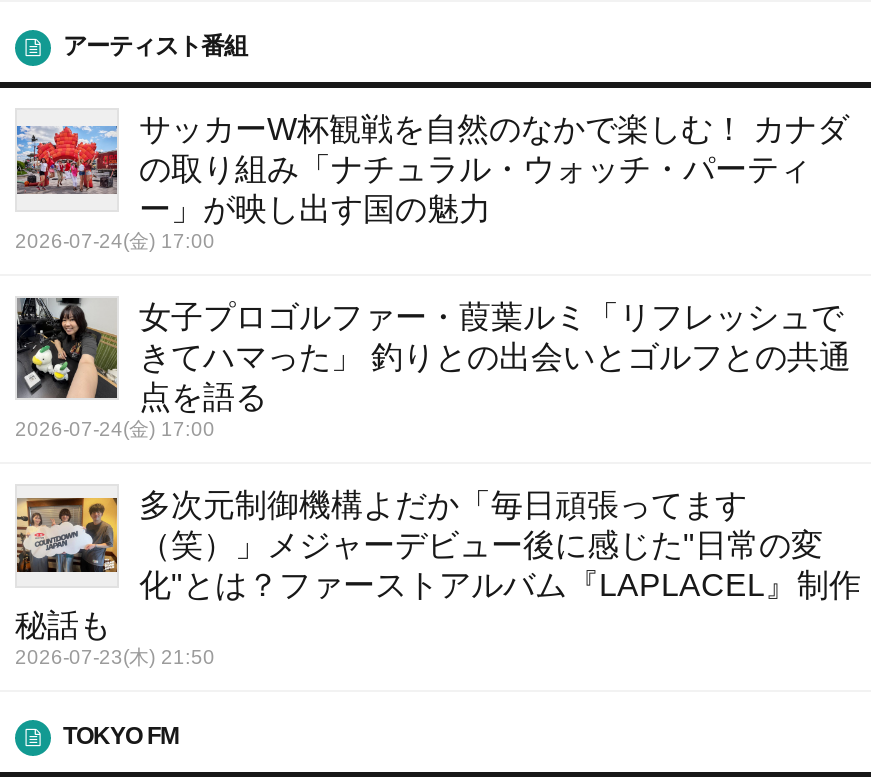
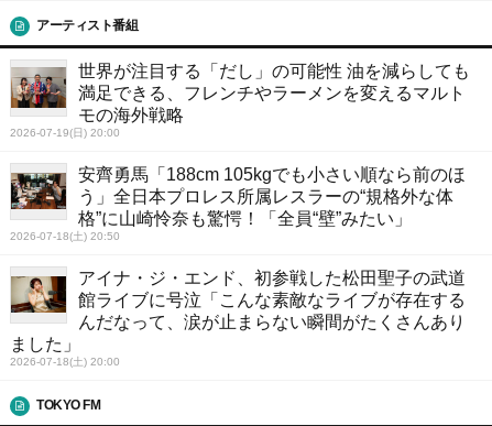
- [image]
- サッカーW杯観戦を自然のなかで楽しむ！ カナダ
- の取り組み「ナチュラル・ウォッチ・パーティ
- ー」が映し出す国の魅力
- 2026-07-24(金) 17:00
+ [image]
+ 世界が注目する「だし」の可能性 油を減らしても
+ 満足できる、フレンチやラーメンを変えるマルト
+ モの海外戦略
+ 2026-07-19(日) 20:00

- [image]
- 女子プロゴルファー・葭葉ルミ「リフレッシュで
- きてハマった」 釣りとの出会いとゴルフとの共通
- 点を語る
- 2026-07-24(金) 17:00
+ [image]
+ 安齊勇馬「188cm 105kgでも小さい順なら前のほ
+ う」全日本プロレス所属レスラーの“規格外な体
+ 格”に山崎怜奈も驚愕！「全員“壁”みたい」
+ 2026-07-18(土) 20:50

- [image]
- 多次元制御機構よだか「毎日頑張ってます
- （笑）」メジャーデビュー後に感じた"日常の変
- 化"とは？ファーストアルバム『LAPLACEL』制作
- 秘話も
- 2026-07-23(木) 21:50
+ [image]
+ アイナ・ジ・エンド、初参戦した松田聖子の武道
+ 館ライブに号泣「こんな素敵なライブが存在する
+ んだなって、涙が止まらない瞬間がたくさんあり
+ ました」
+ 2026-07-18(土) 20:00
